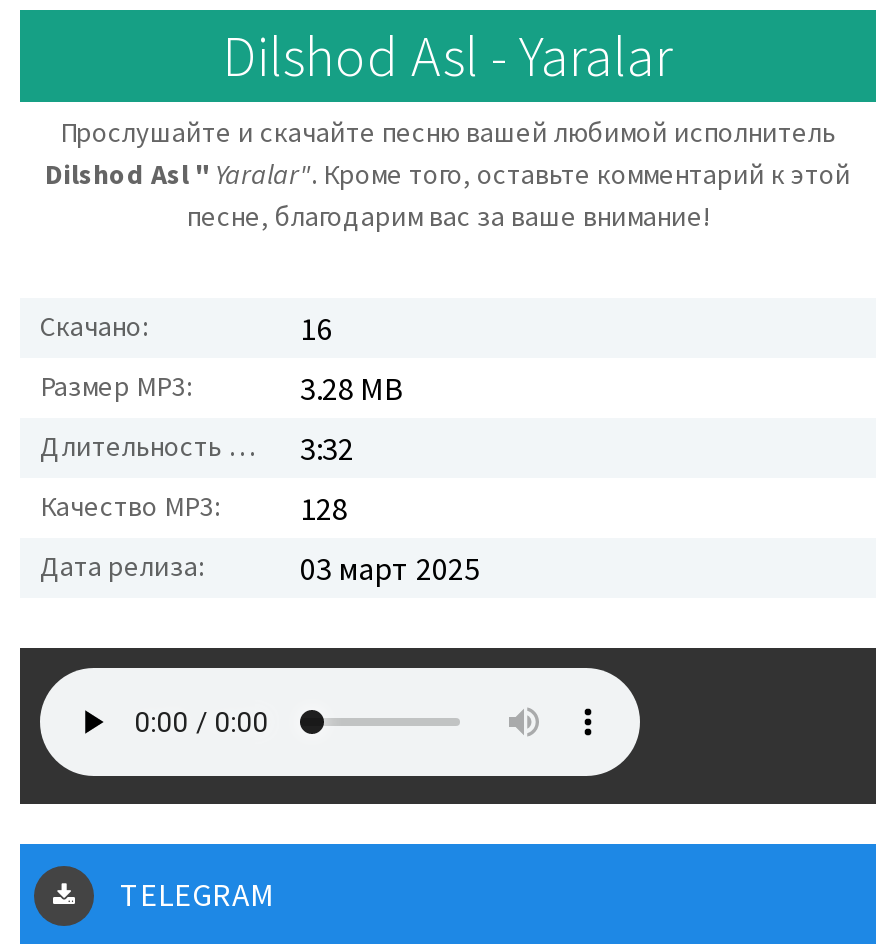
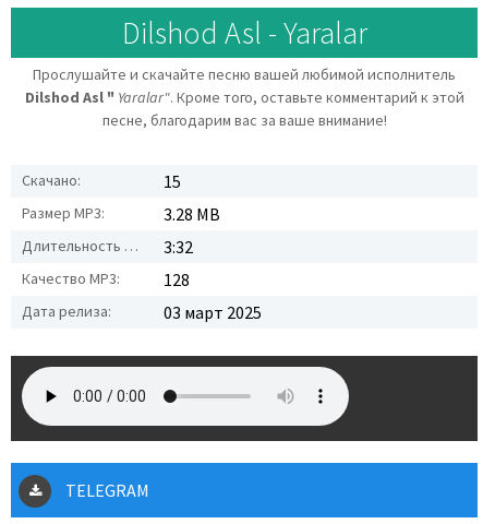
- 16
+ 15
